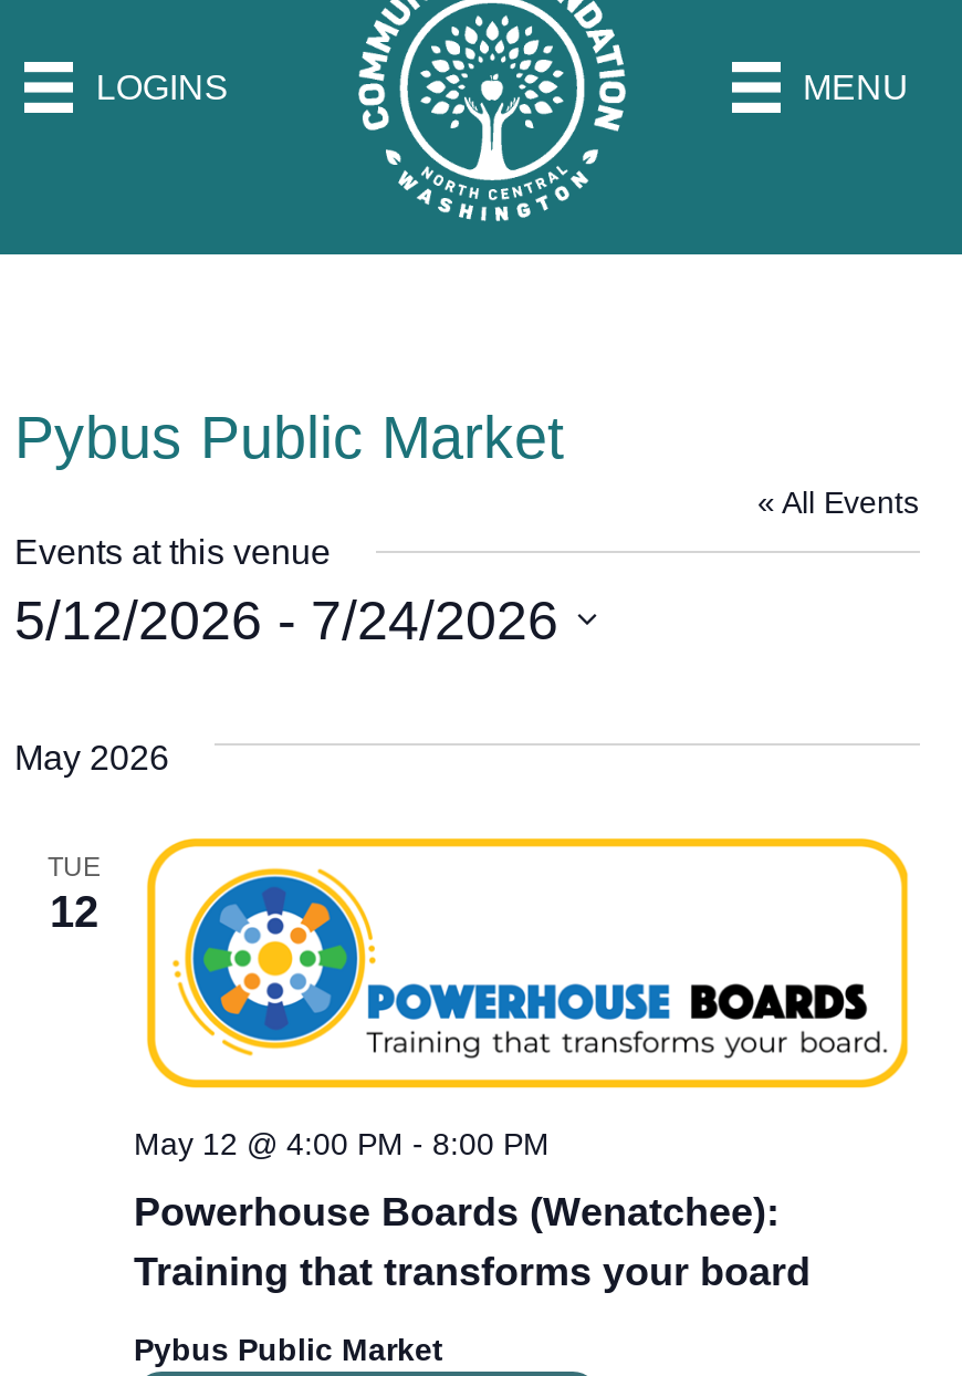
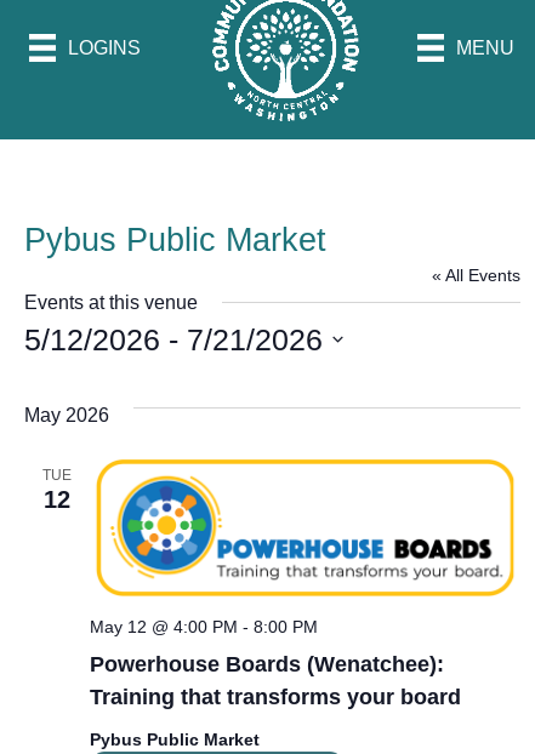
- 5/12/2026 - 7/24/2026
+ 5/12/2026 - 7/21/2026
